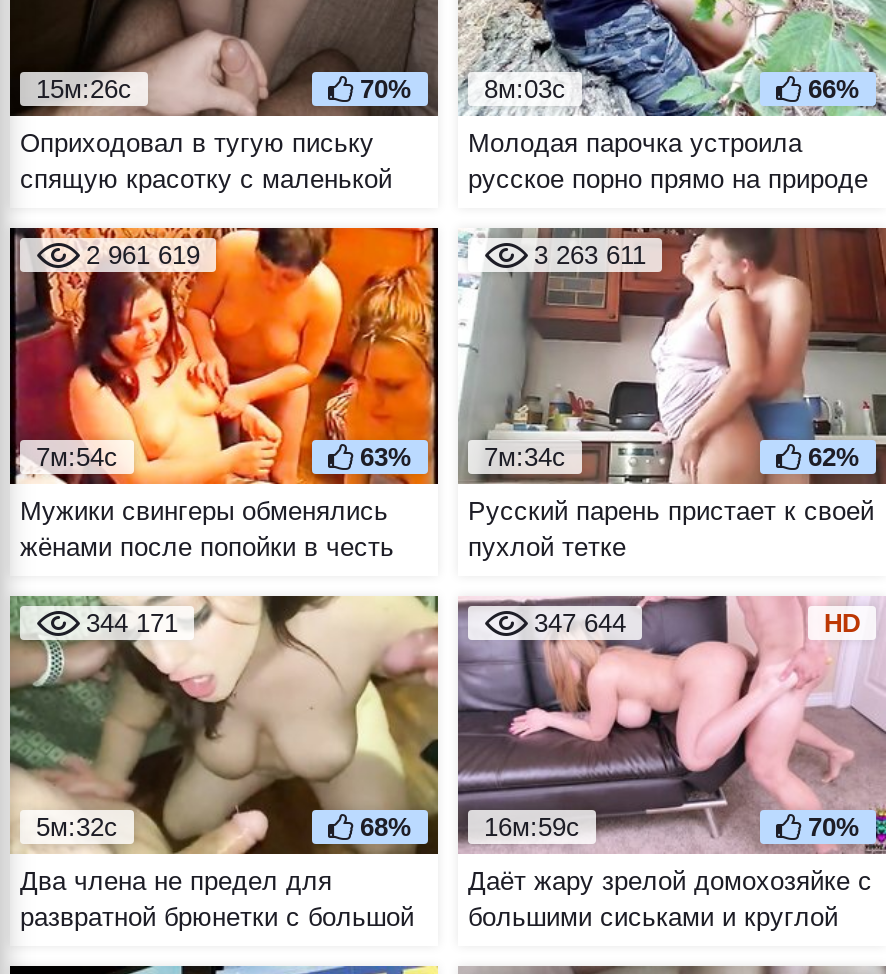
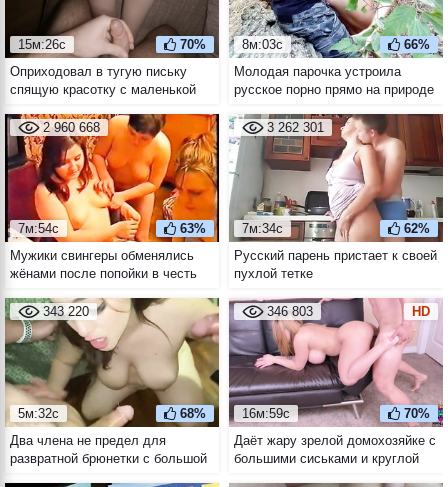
- 2 961 619
+ 2 960 668

- 3 263 611
+ 3 262 301

- 344 171
+ 343 220

- 347 644
+ 346 803
